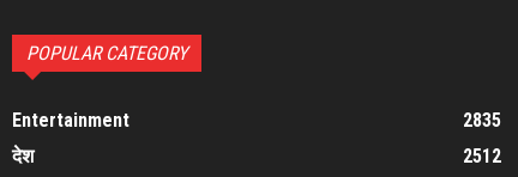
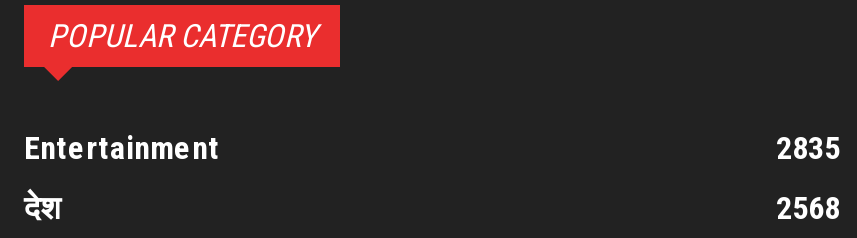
- 2512
+ 2568
